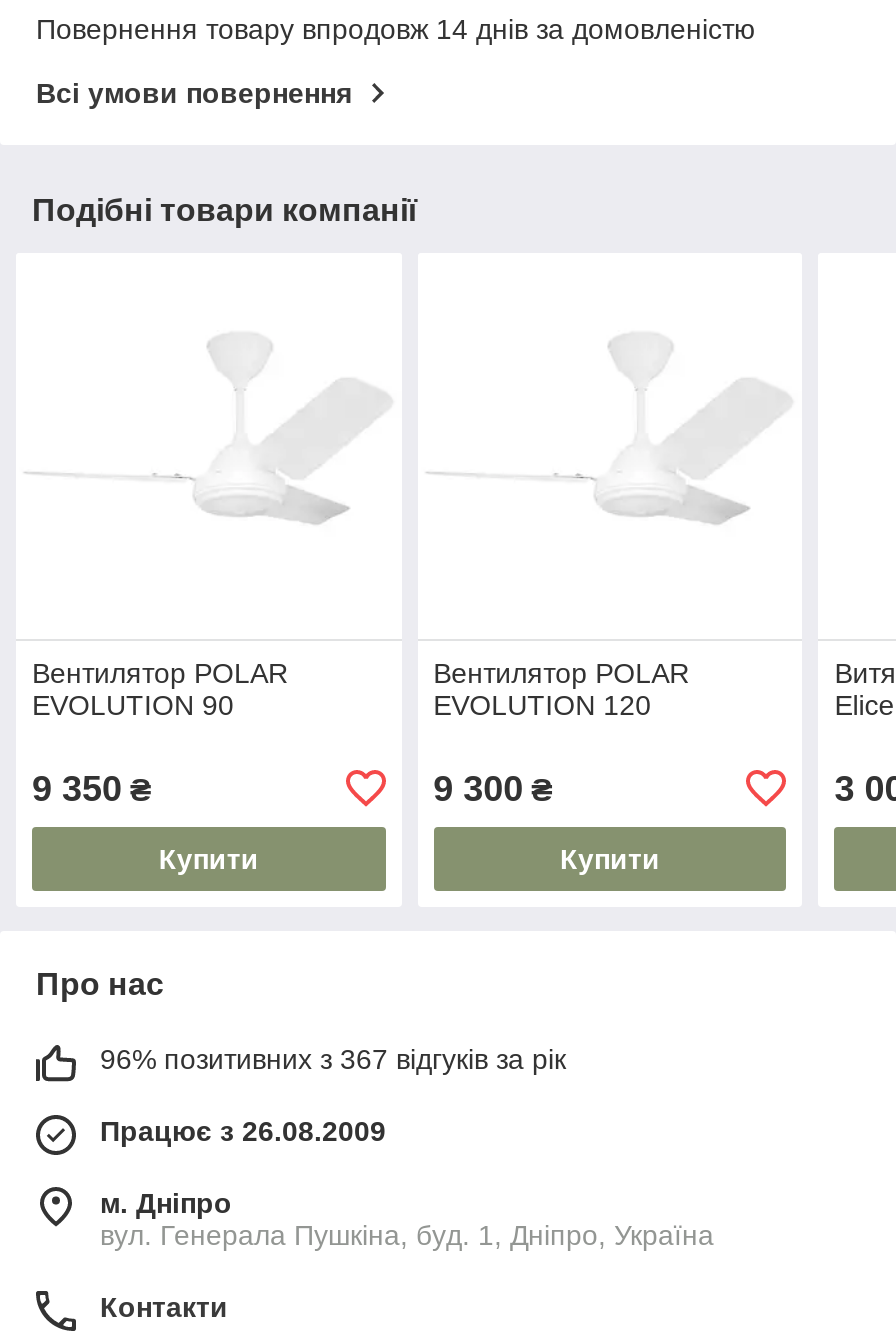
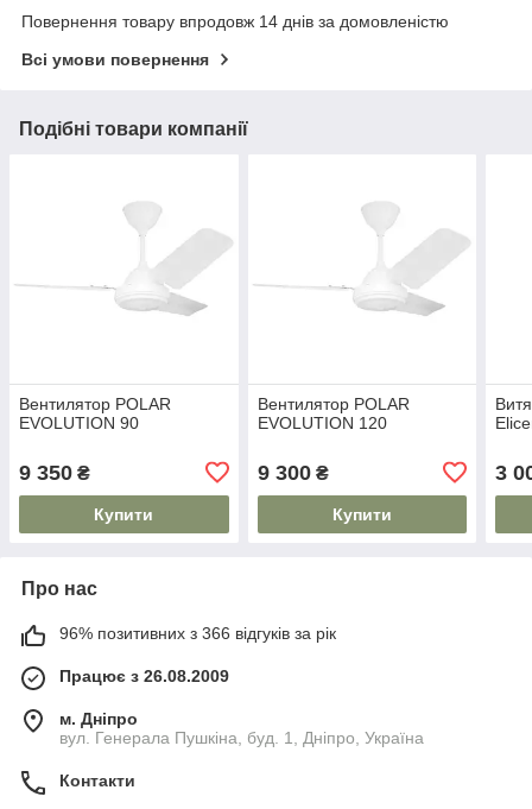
- 96% позитивних з 367 відгуків за рік
+ 96% позитивних з 366 відгуків за рік
